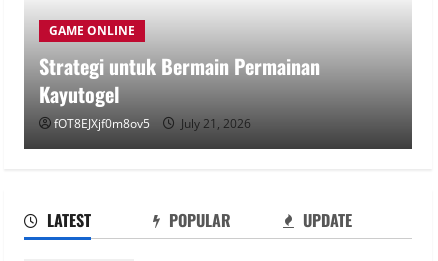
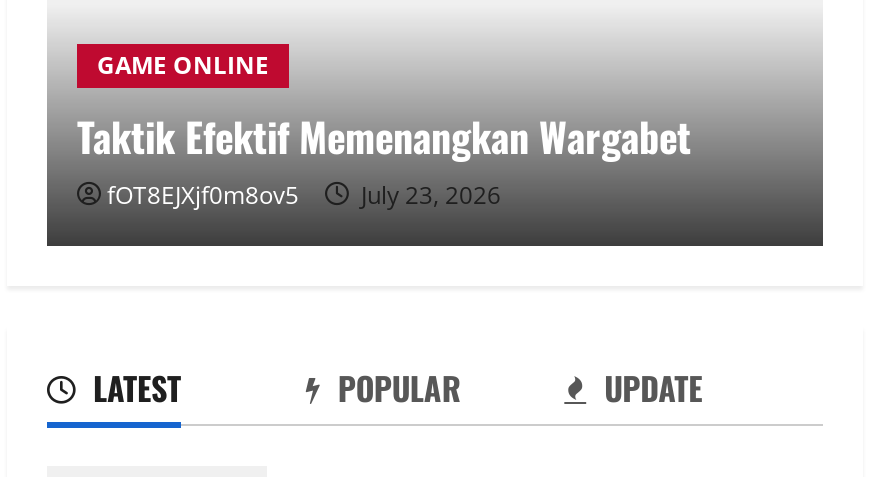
- Strategi untuk Bermain Permainan
- Kayutogel
+ Taktik Efektif Memenangkan Wargabet

- fOT8EJXjf0m8ov5 July 21, 2026
+ fOT8EJXjf0m8ov5 July 23, 2026
